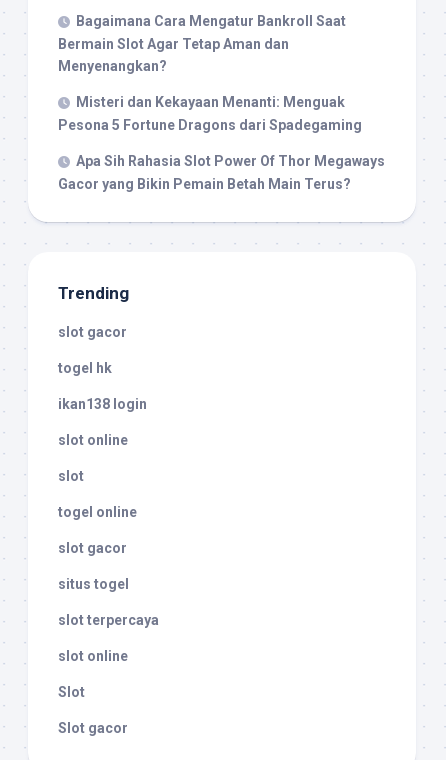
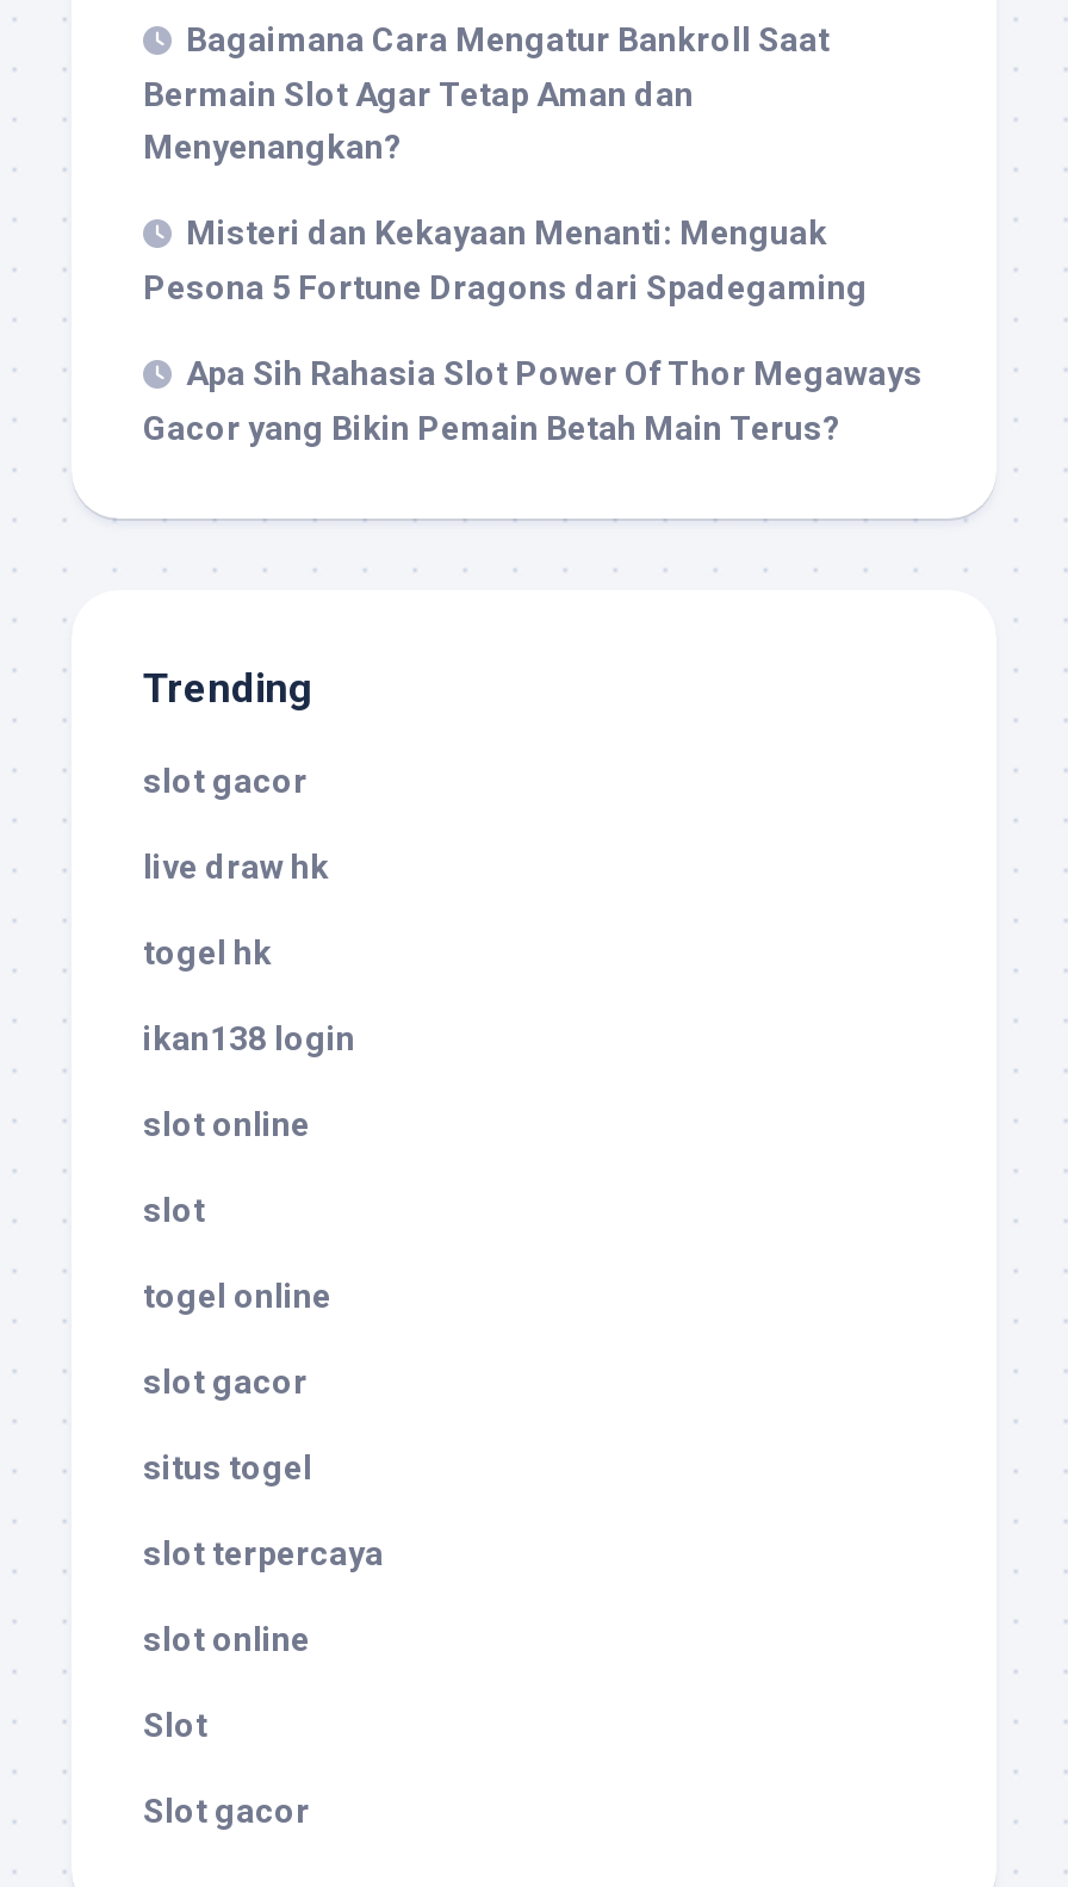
+ live draw hk
